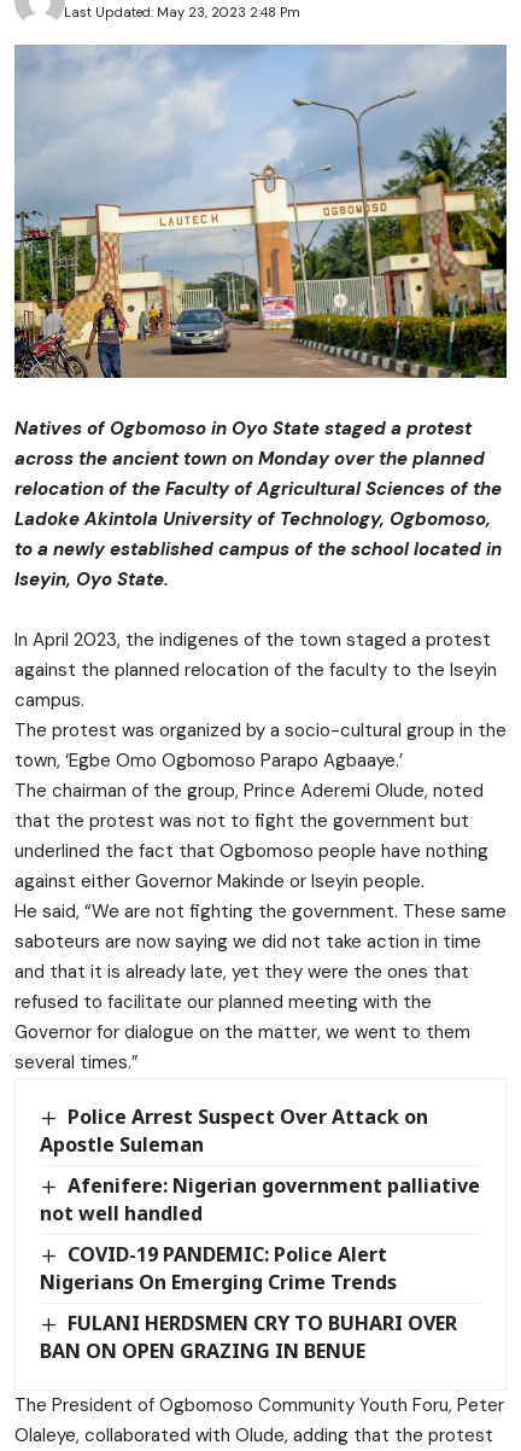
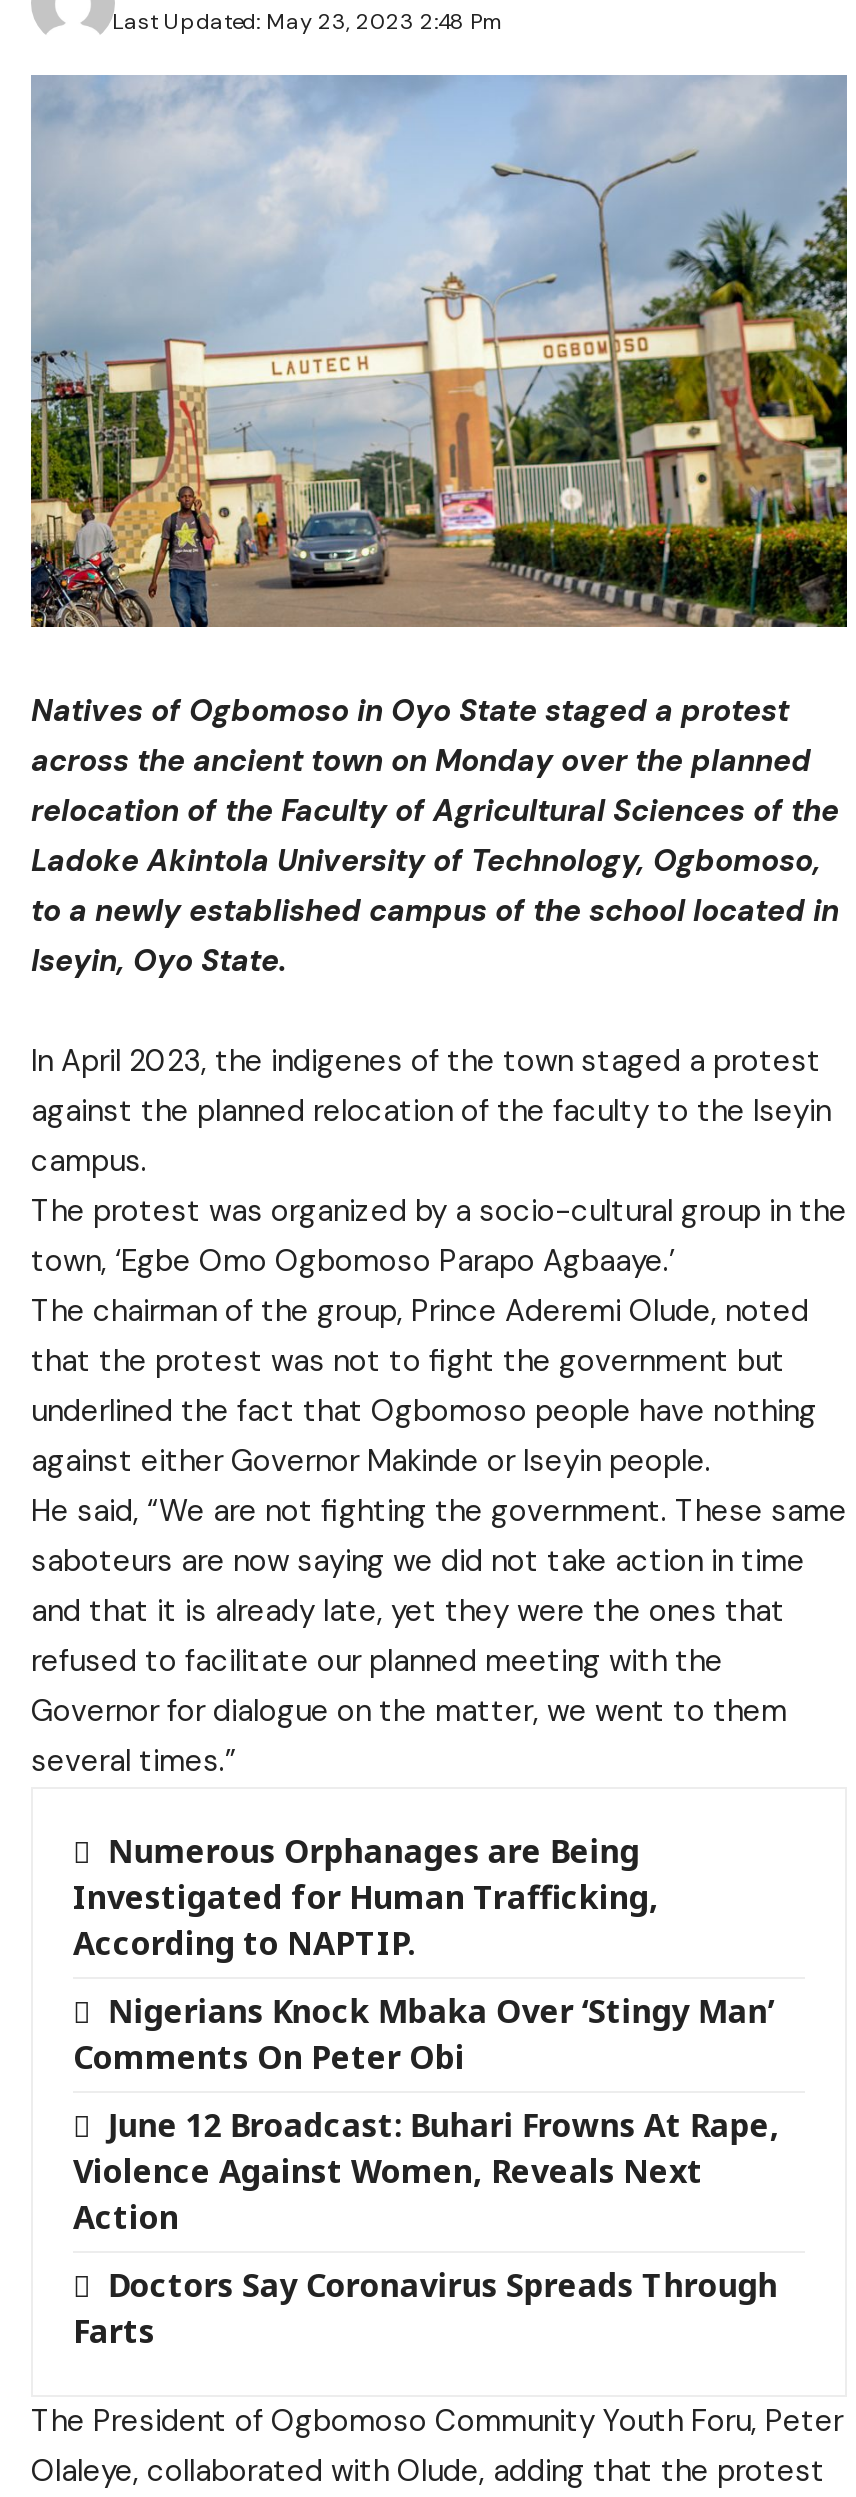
- Police Arrest Suspect Over Attack on
- Apostle Suleman
+ Numerous Orphanages are Being
+ Investigated for Human Trafficking,
+ According to NAPTIP.

- Afenifere: Nigerian government palliative
- not well handled
+ Nigerians Knock Mbaka Over ‘Stingy Man’
+ Comments On Peter Obi

- COVID-19 PANDEMIC: Police Alert
- Nigerians On Emerging Crime Trends
+ June 12 Broadcast: Buhari Frowns At Rape,
+ Violence Against Women, Reveals Next
+ Action

- FULANI HERDSMEN CRY TO BUHARI OVER
- BAN ON OPEN GRAZING IN BENUE
+ Doctors Say Coronavirus Spreads Through
+ Farts
